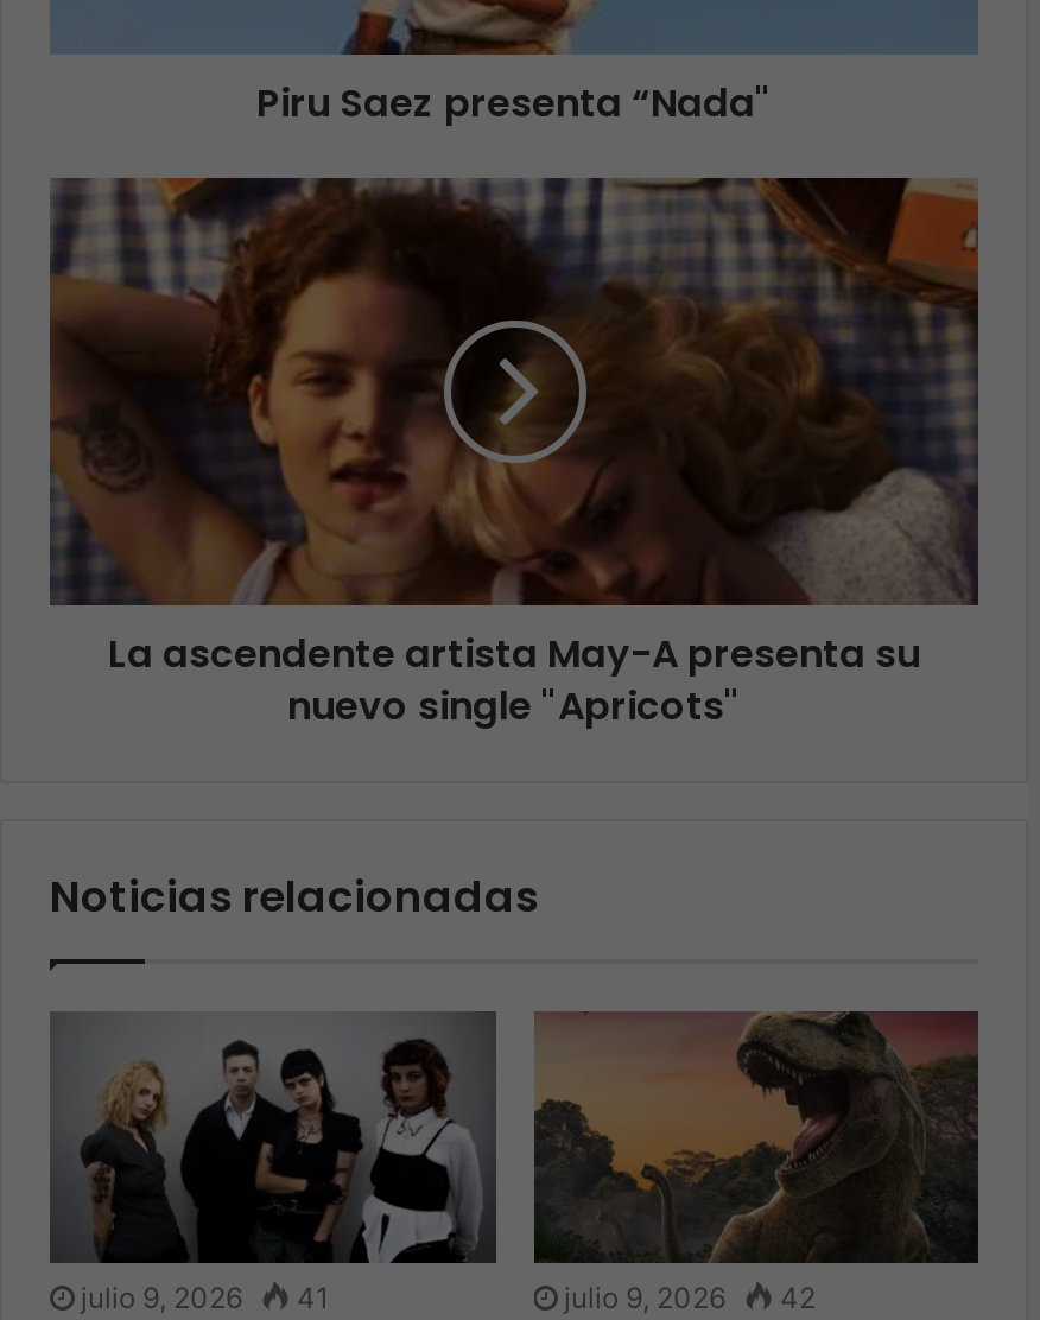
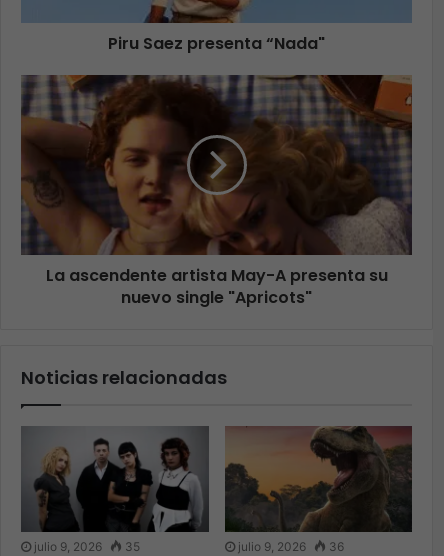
- julio 9, 2026 41
+ julio 9, 2026 35

- julio 9, 2026 42
+ julio 9, 2026 36
